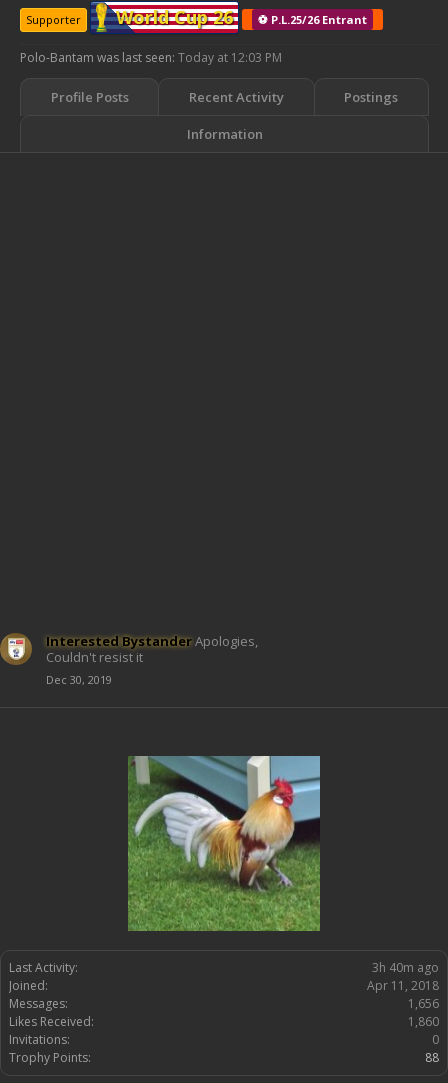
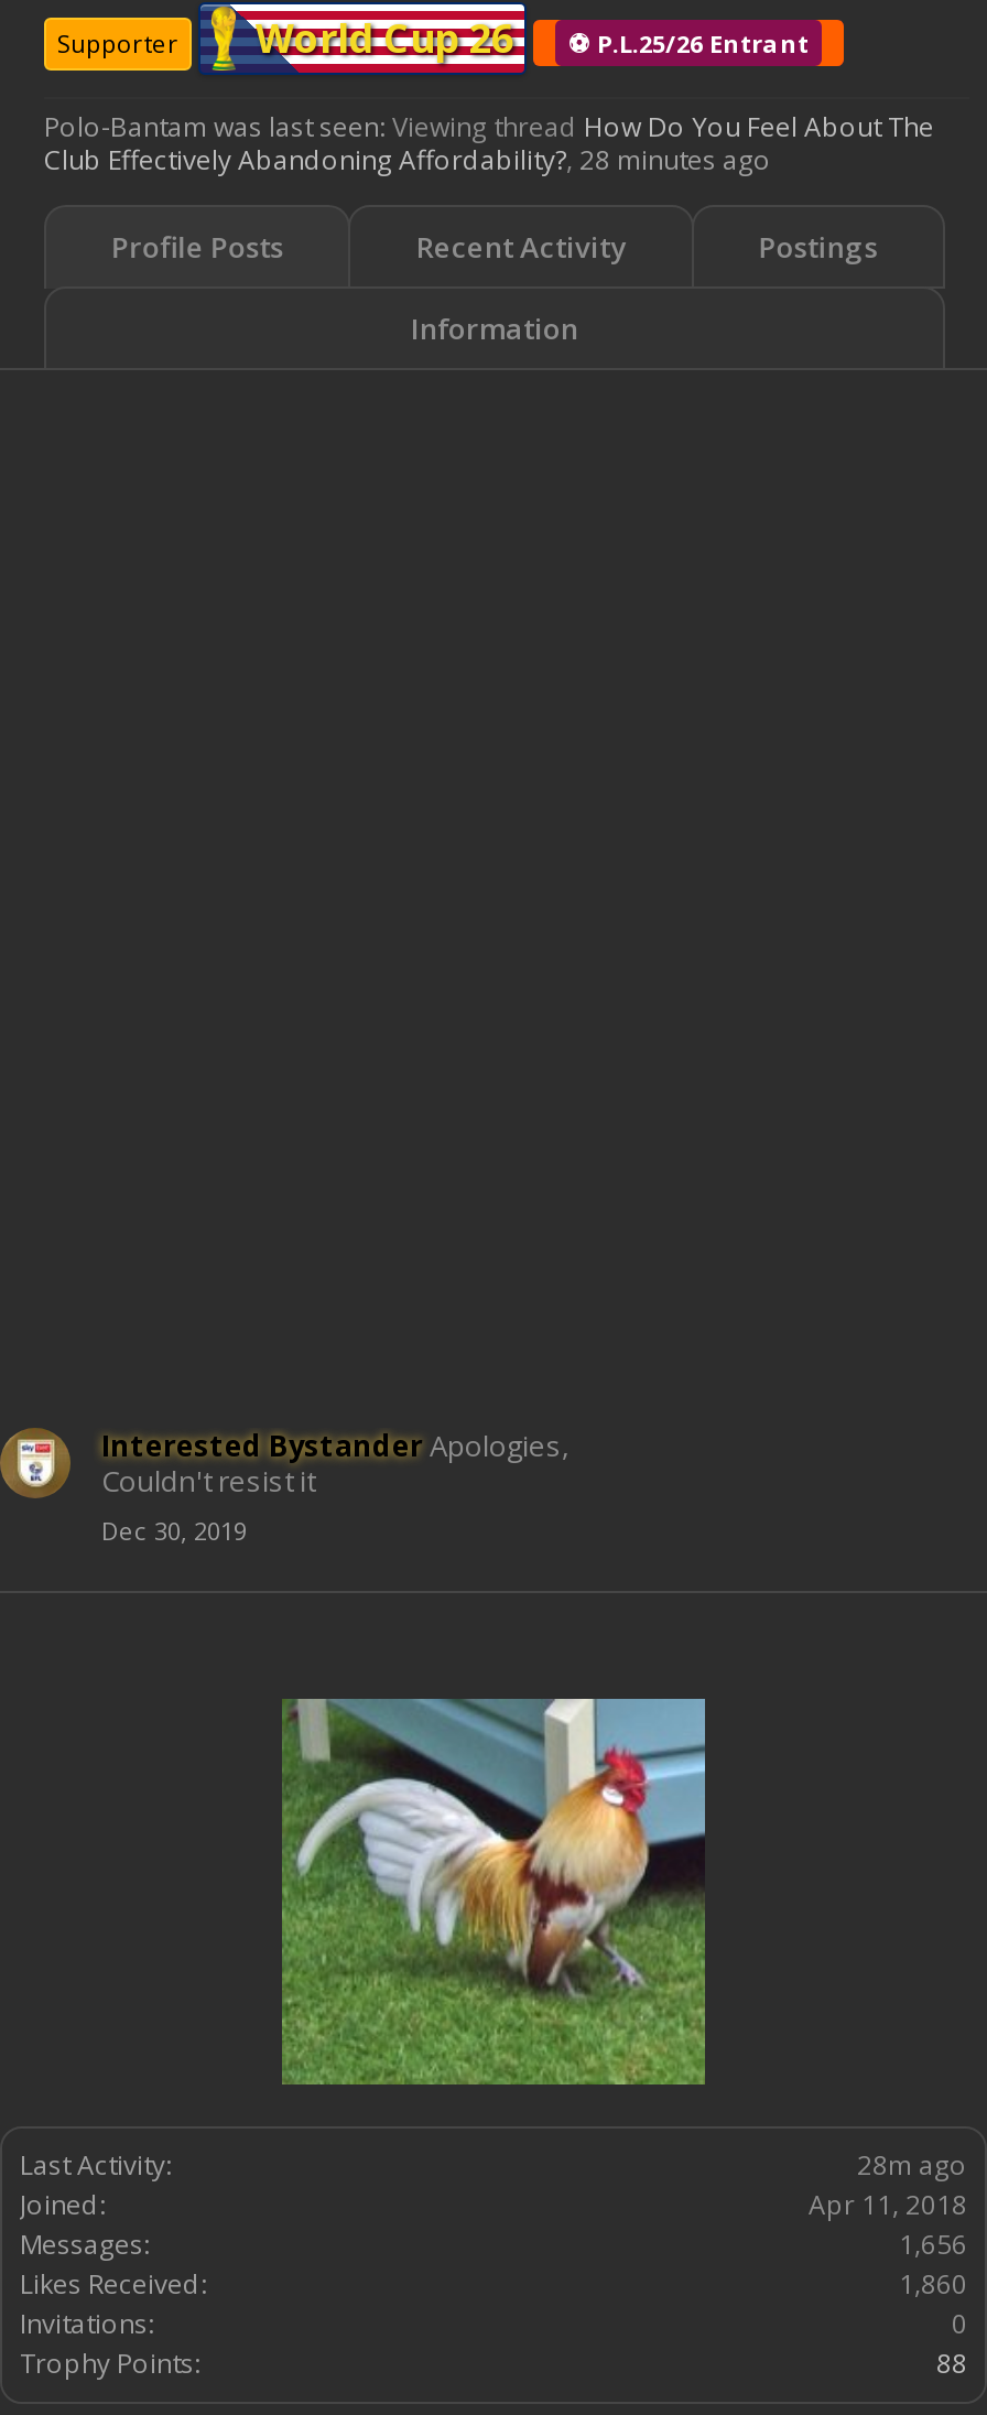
- Polo-Bantam was last seen: Today at 12:03 PM
+ Polo-Bantam was last seen: Viewing thread How Do You Feel About The
+ Club Effectively Abandoning Affordability?, 28 minutes ago

- 3h 40m ago
+ 28m ago
